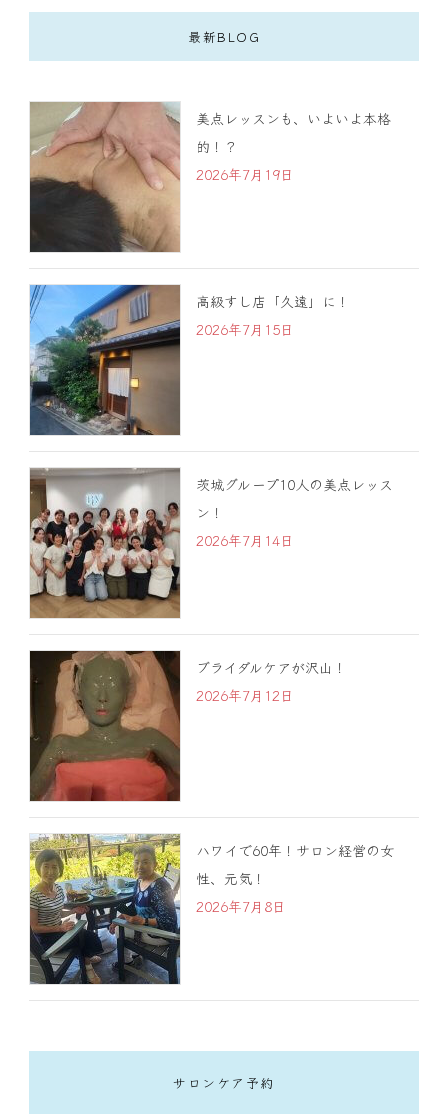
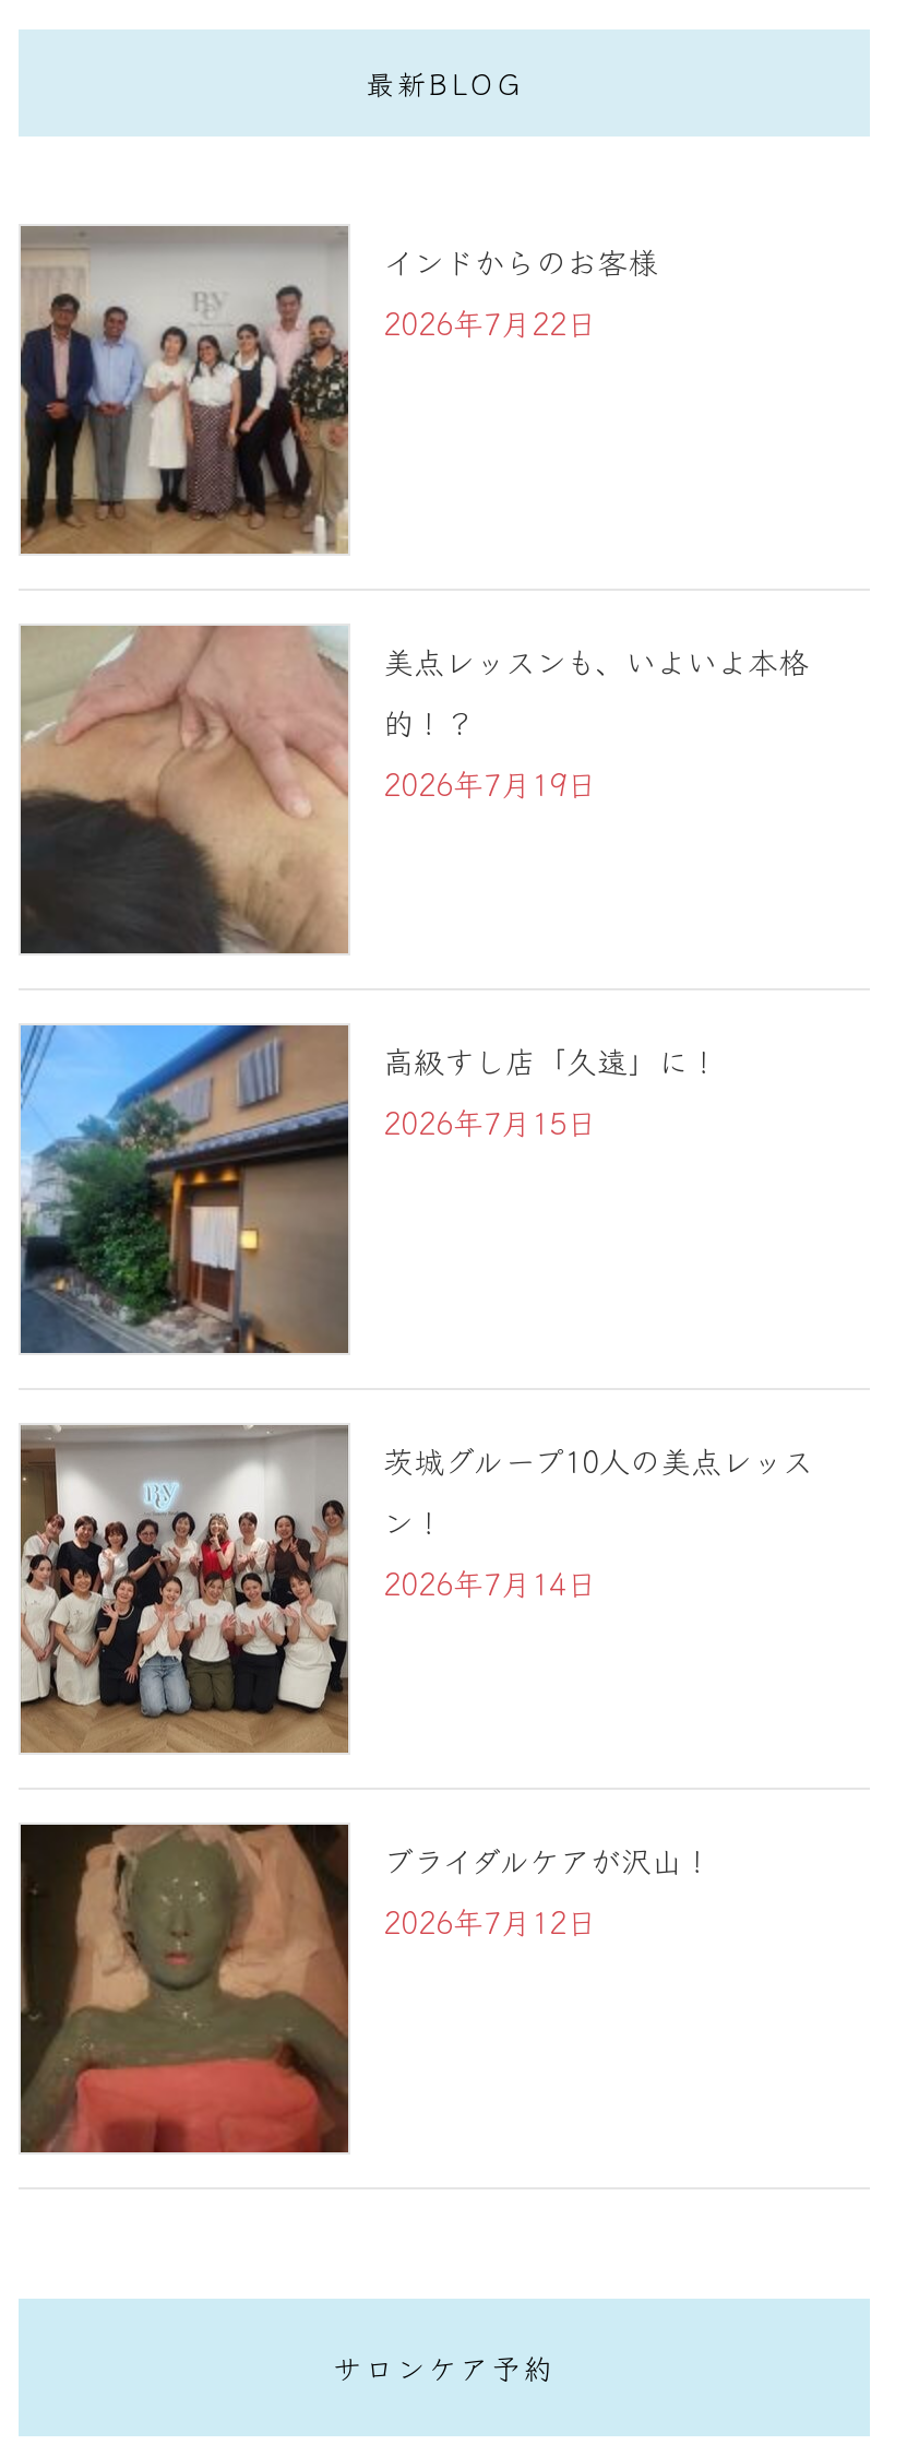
+ [image]
+ インドからのお客様
+ 2026年7月22日

moved down: [image] | 美点レッスンも、いよいよ本格 | 的！？ | ... | ブライダルケアが沢山！ | 2026年7月12日

moved down: [image]

- [image]
- ハワイで60年！サロン経営の女
- 性、元気！
- 2026年7月8日
